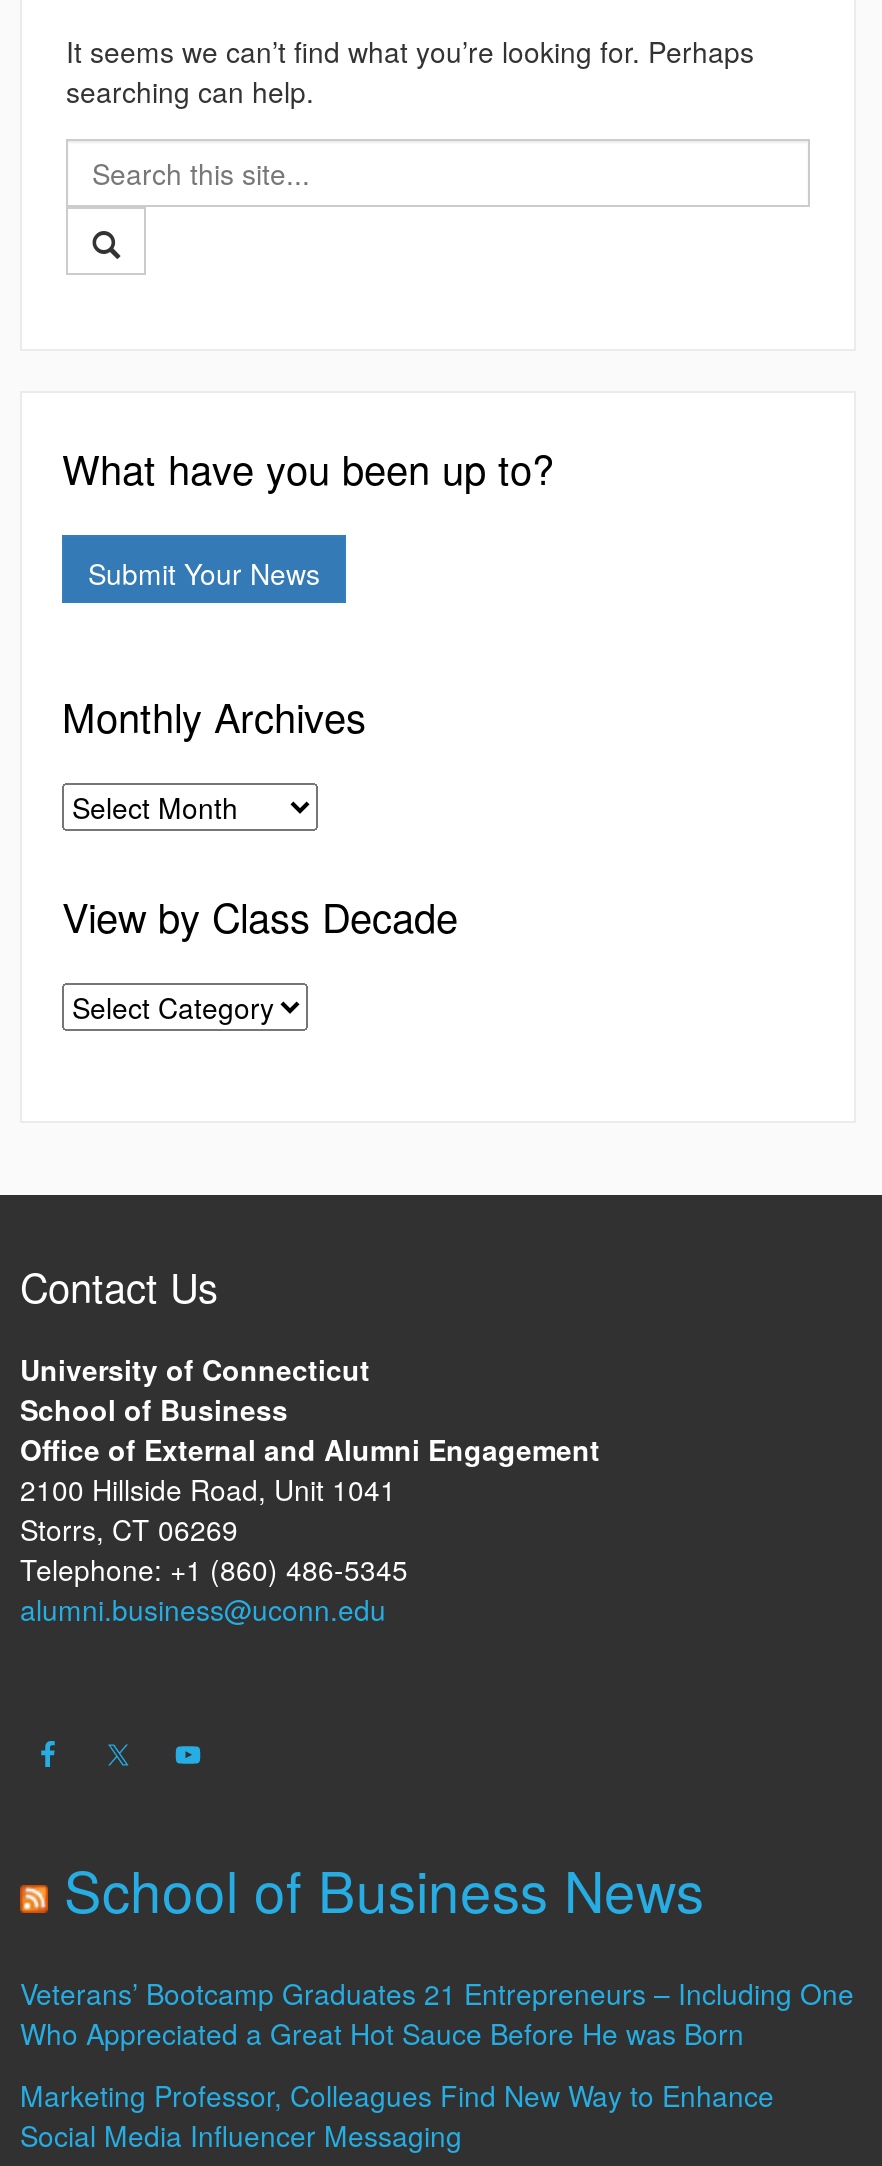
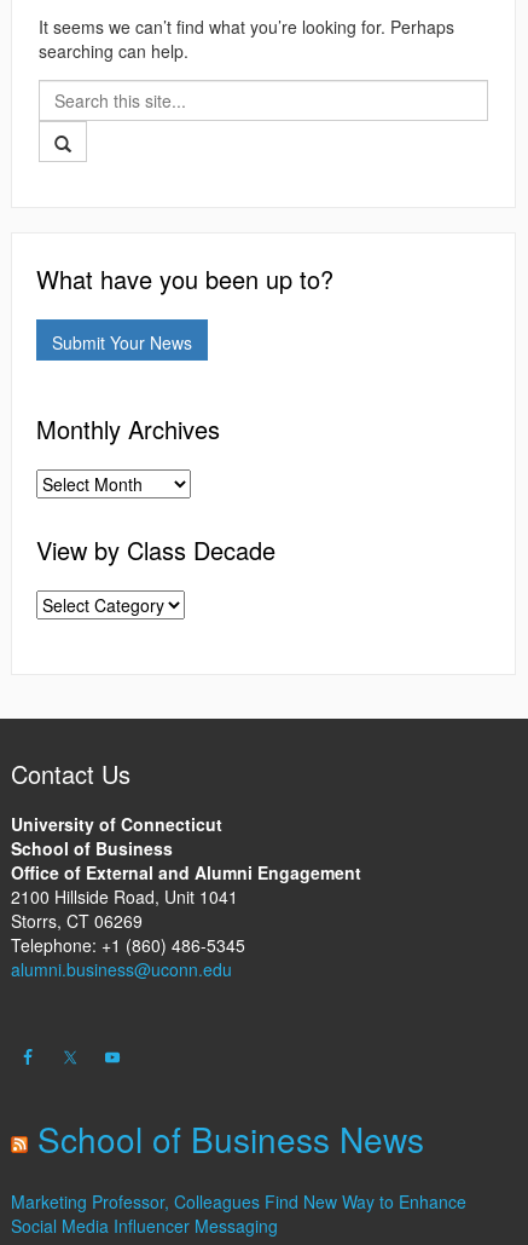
- Veterans’ Bootcamp Graduates 21 Entrepreneurs – Including One
- Who Appreciated a Great Hot Sauce Before He was Born
